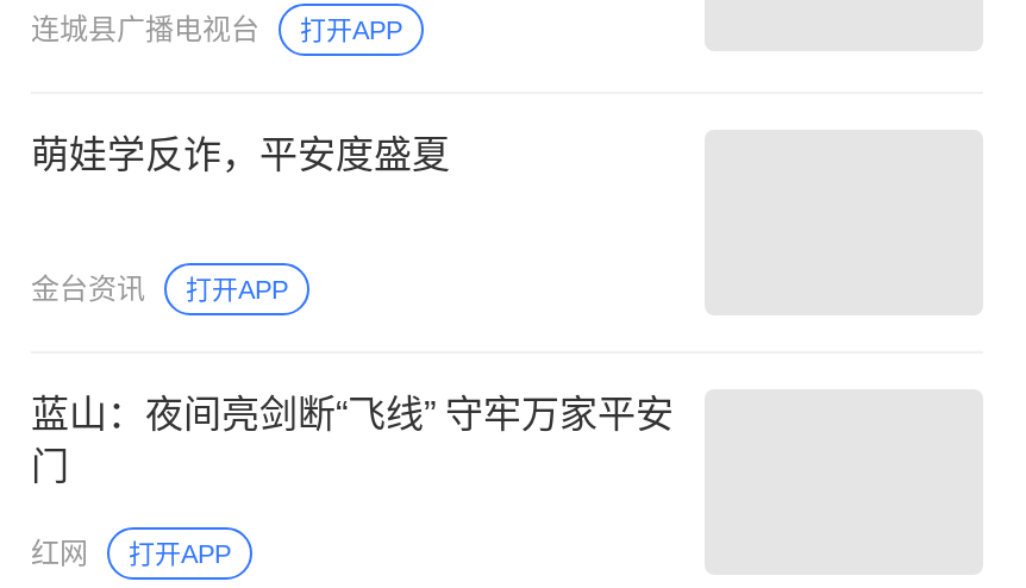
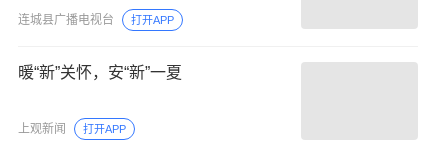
- 萌娃学反诈，平安度盛夏
- 金台资讯
- 打开APP
- 蓝山：夜间亮剑断“飞线” 守牢万家平安
- 门
- 红网
+ 暖“新”关怀，安“新”一夏
+ 上观新闻
